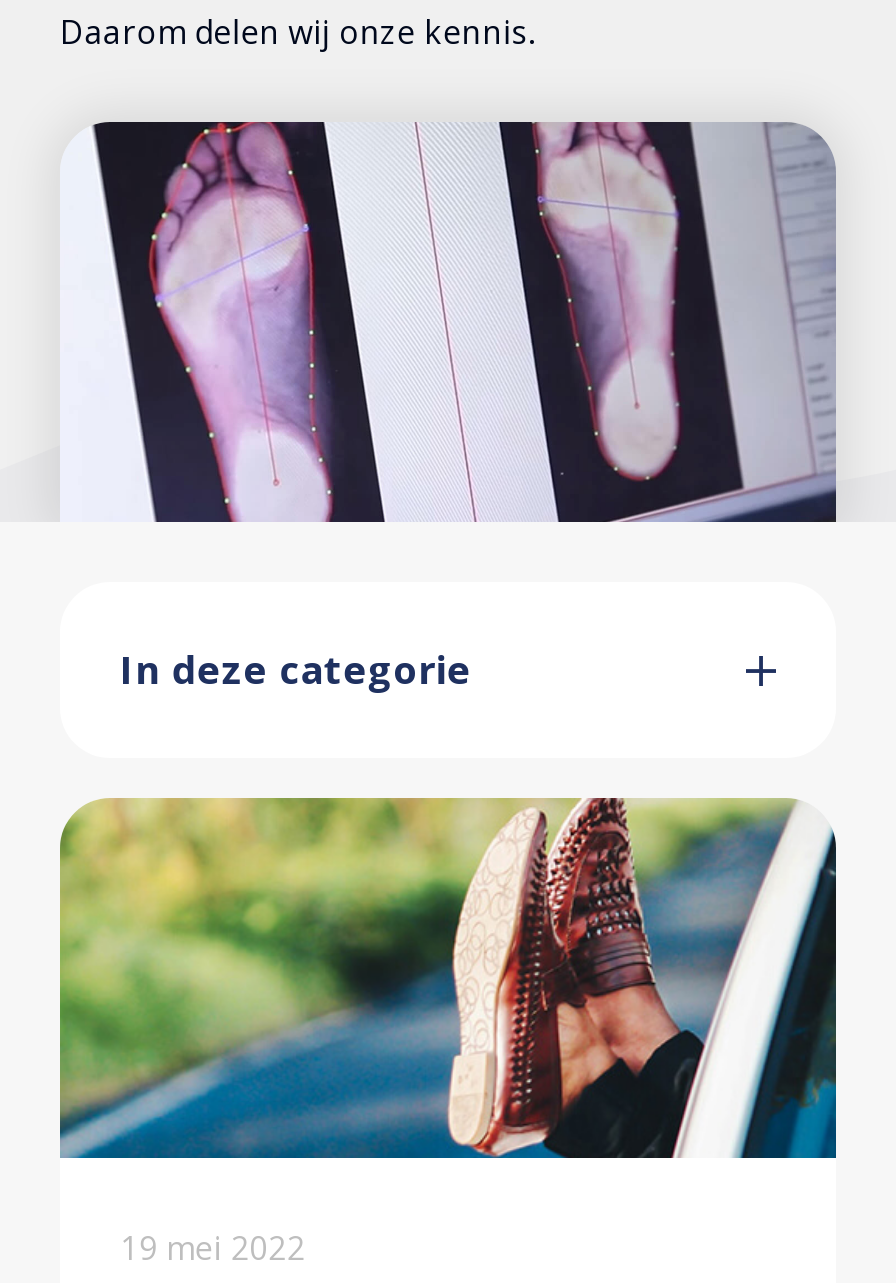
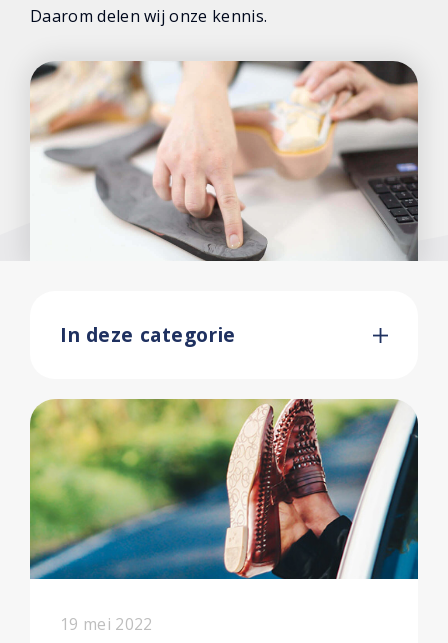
- [image]
+ [image]
